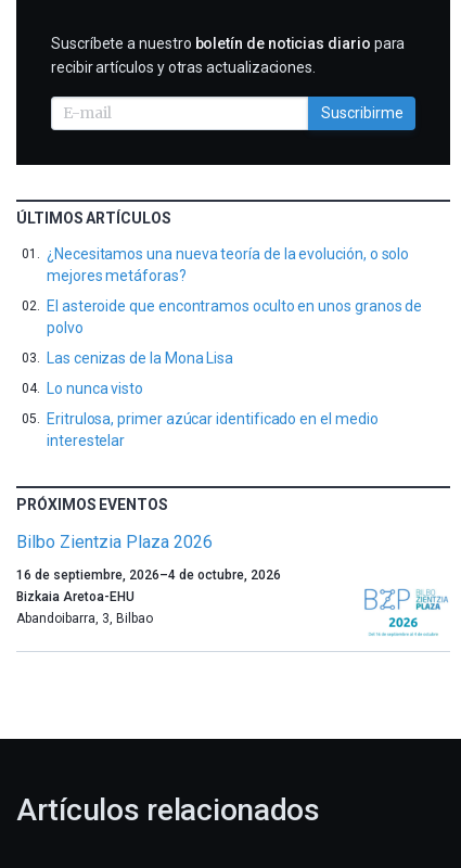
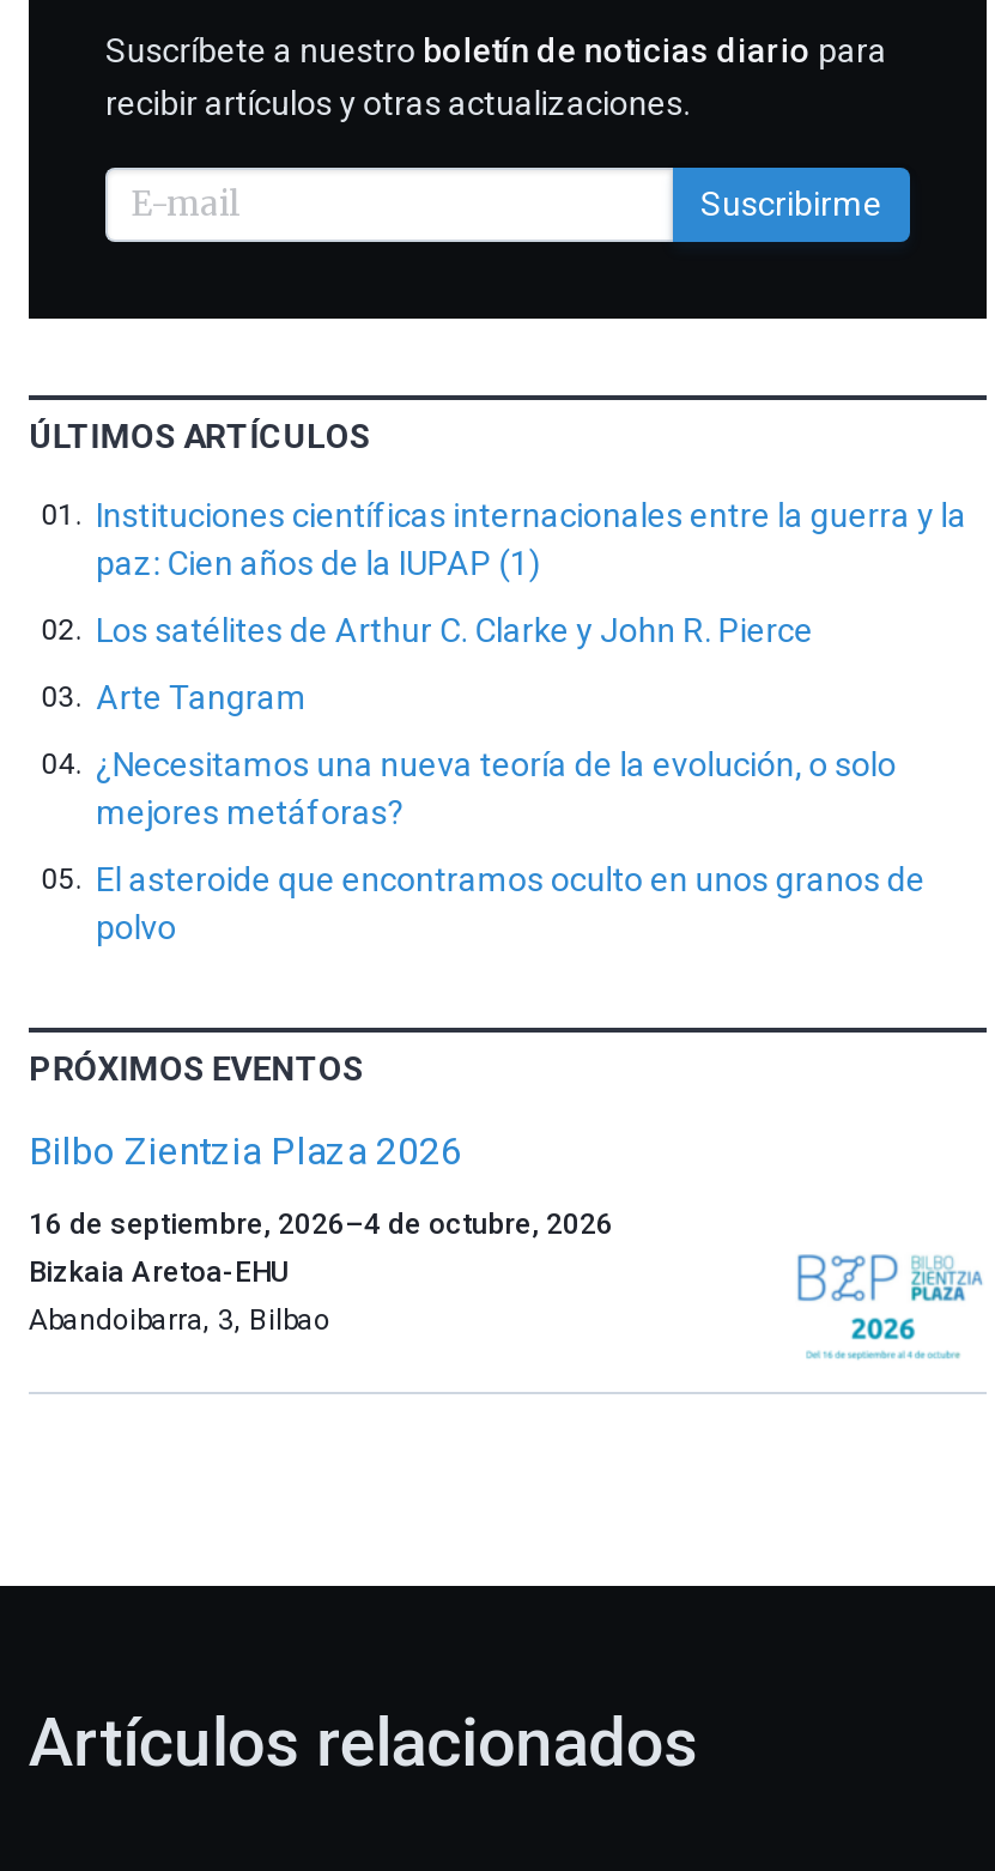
+ Instituciones científicas internacionales entre la guerra y la
+ paz: Cien años de la IUPAP (1)
+ Los satélites de Arthur C. Clarke y John R. Pierce
+ Arte Tangram

moved down: ¿Necesitamos una nueva teoría de la evolución, o solo | mejores metáforas? | El asteroide que encontramos oculto en unos granos de | polvo

- Las cenizas de la Mona Lisa
- Lo nunca visto
- Eritrulosa, primer azúcar identificado en el medio
- interestelar
